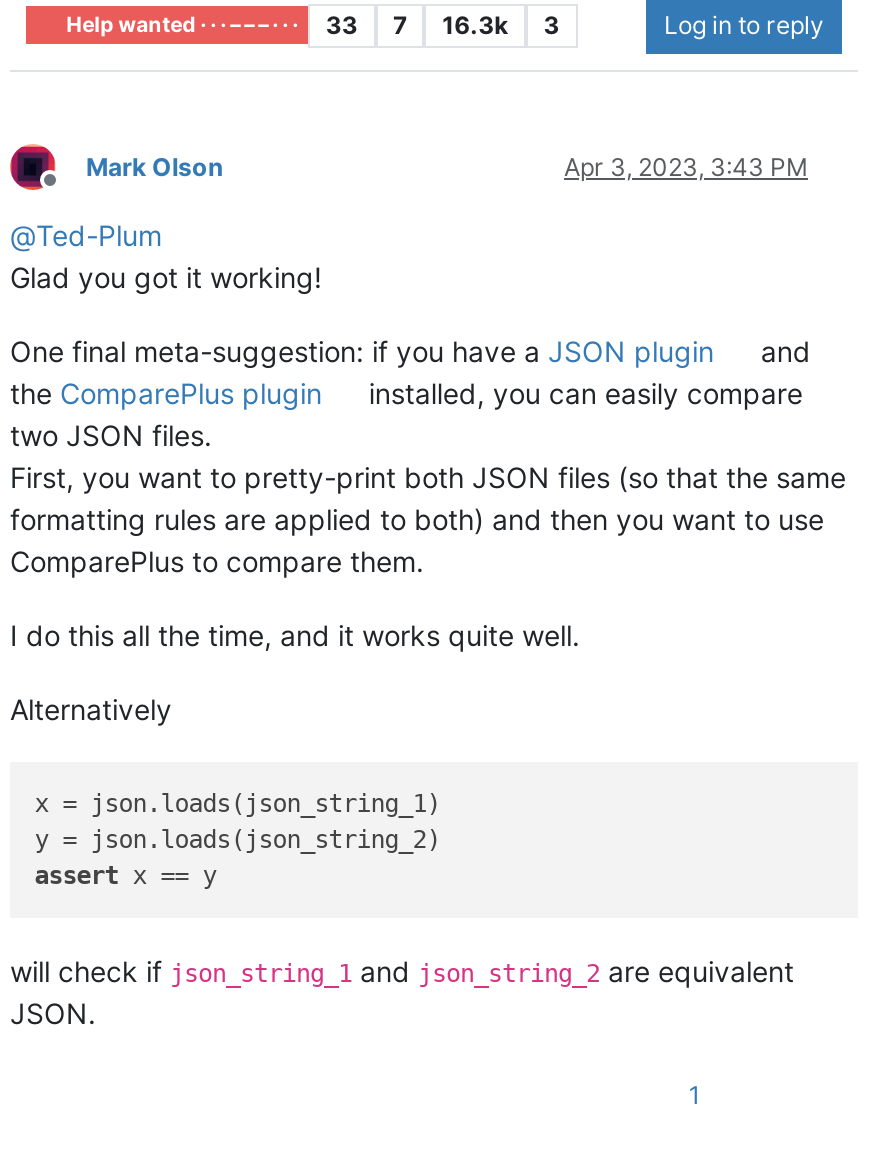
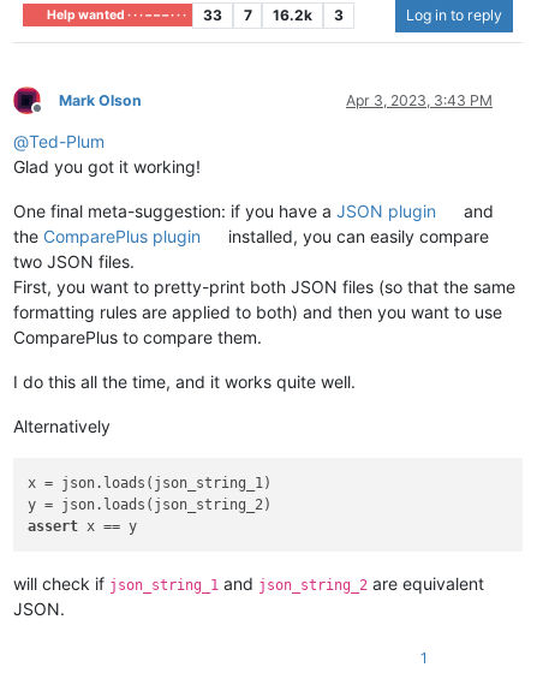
- Help wanted · · · – – – · · · 33 7 16.3k 3
+ Help wanted · · · – – – · · · 33 7 16.2k 3
